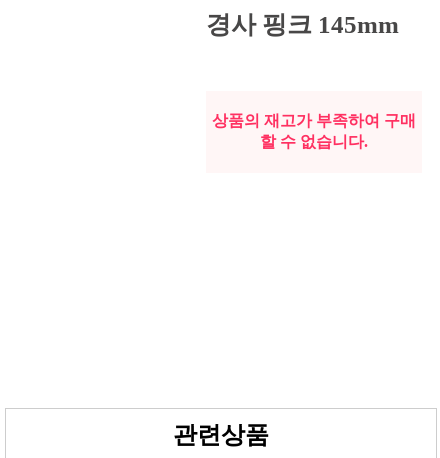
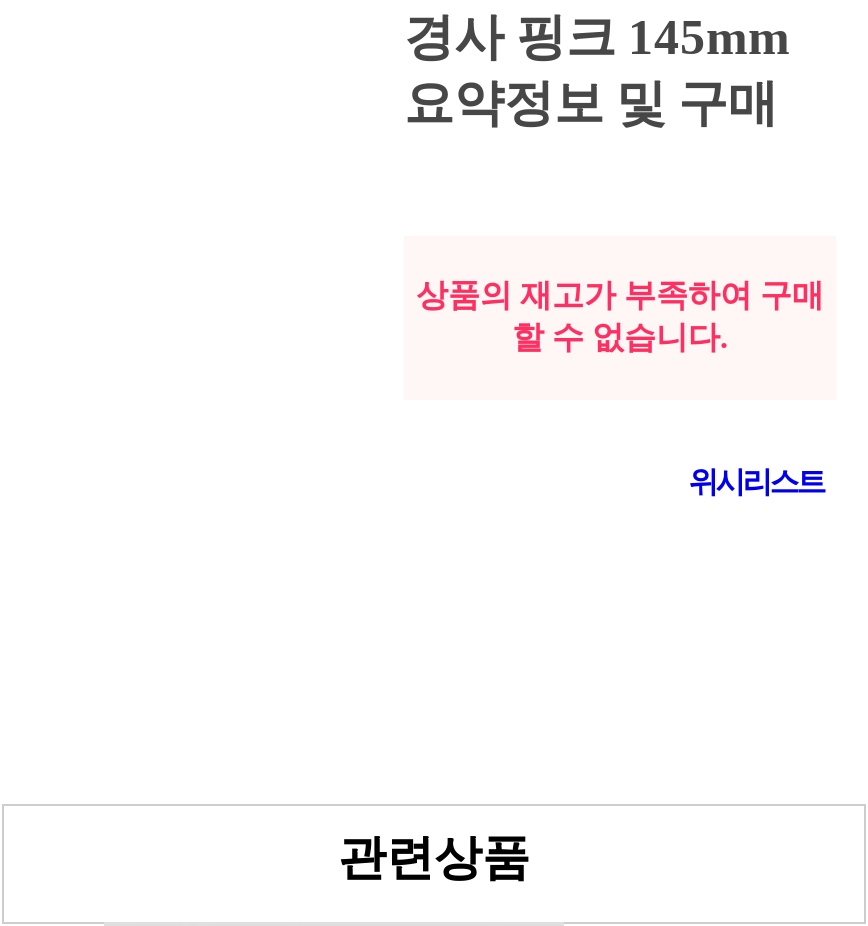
+ 요약정보 및 구매

moved down: 상품의 재고가 부족하여 구매 | 할 수 없습니다.

+ 위시리스트
